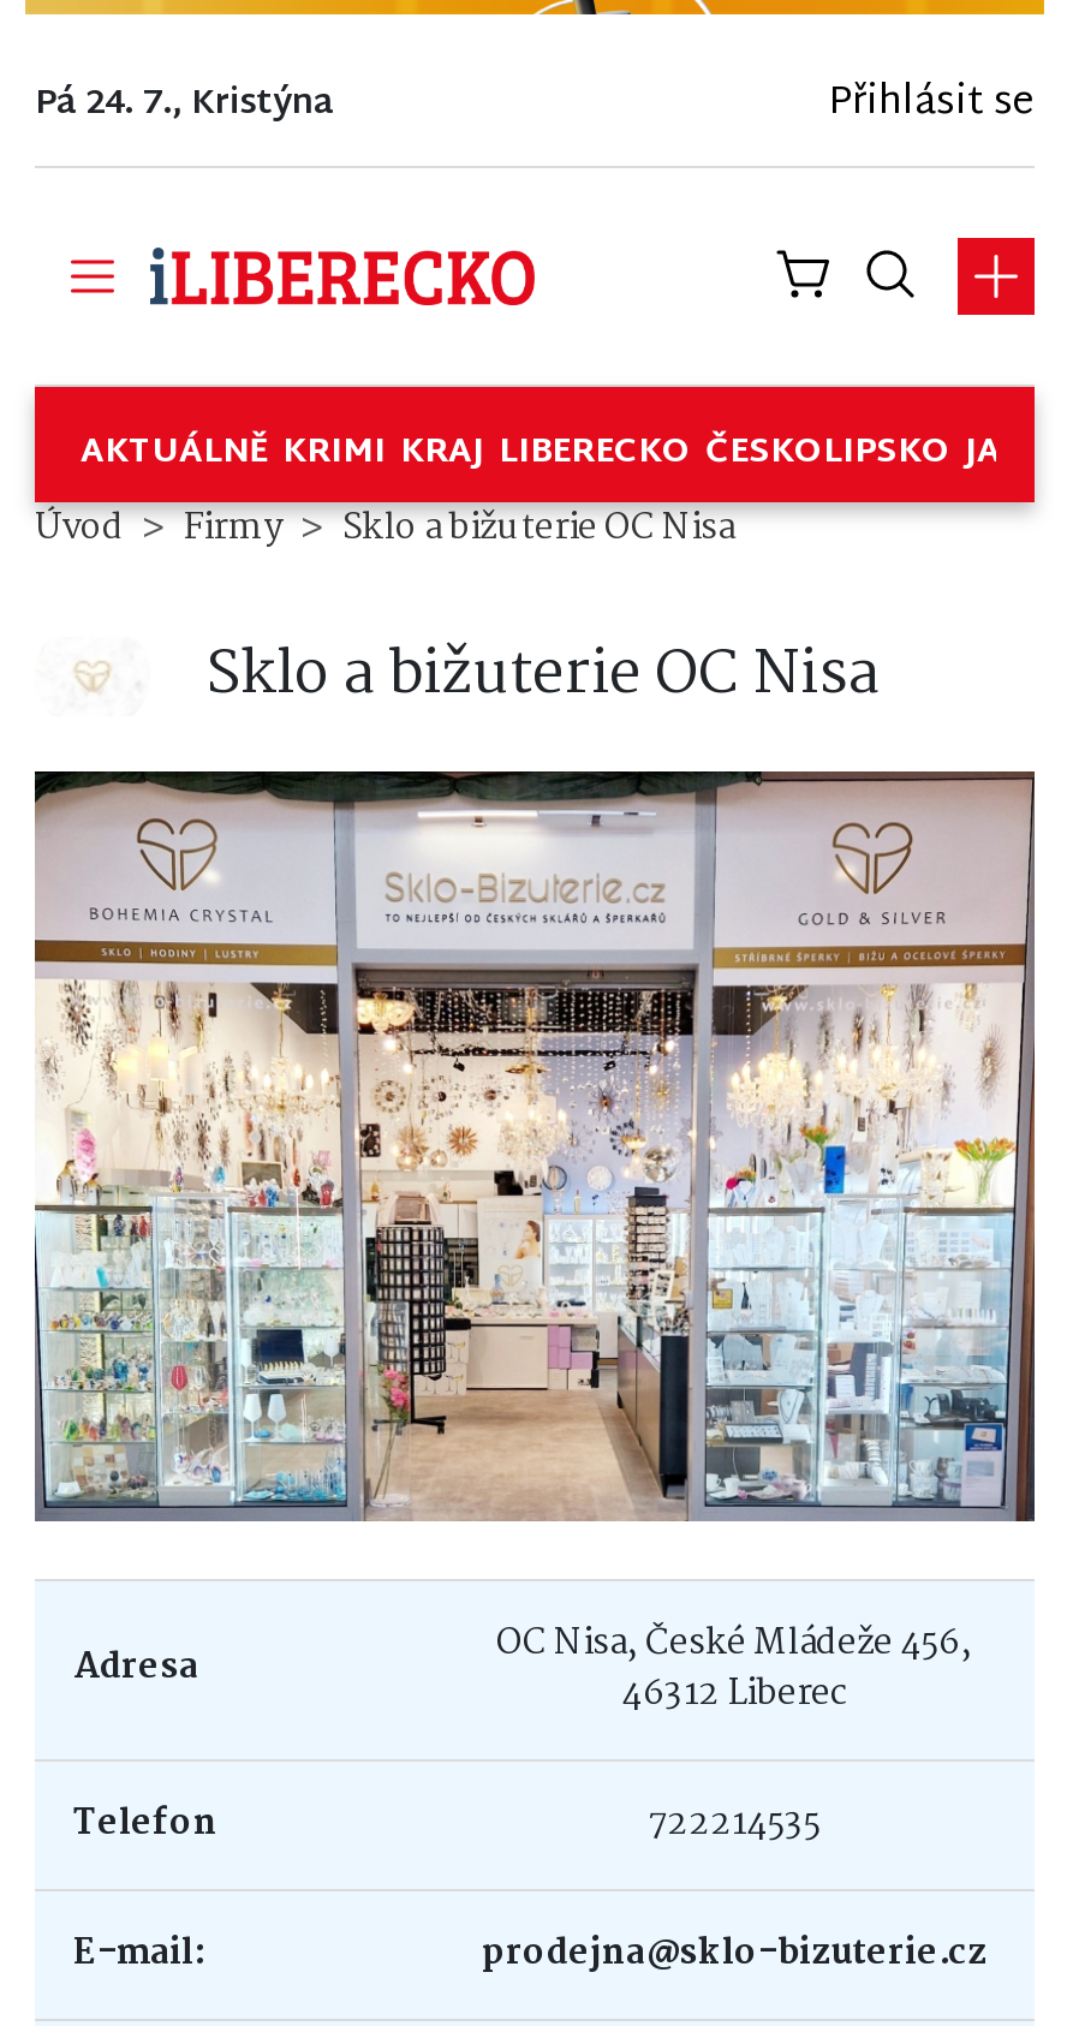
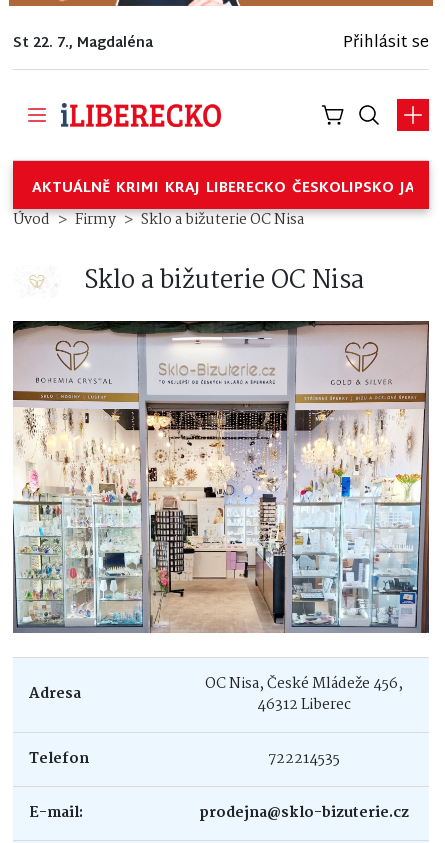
- Pá 24. 7., Kristýna
+ St 22. 7., Magdaléna
